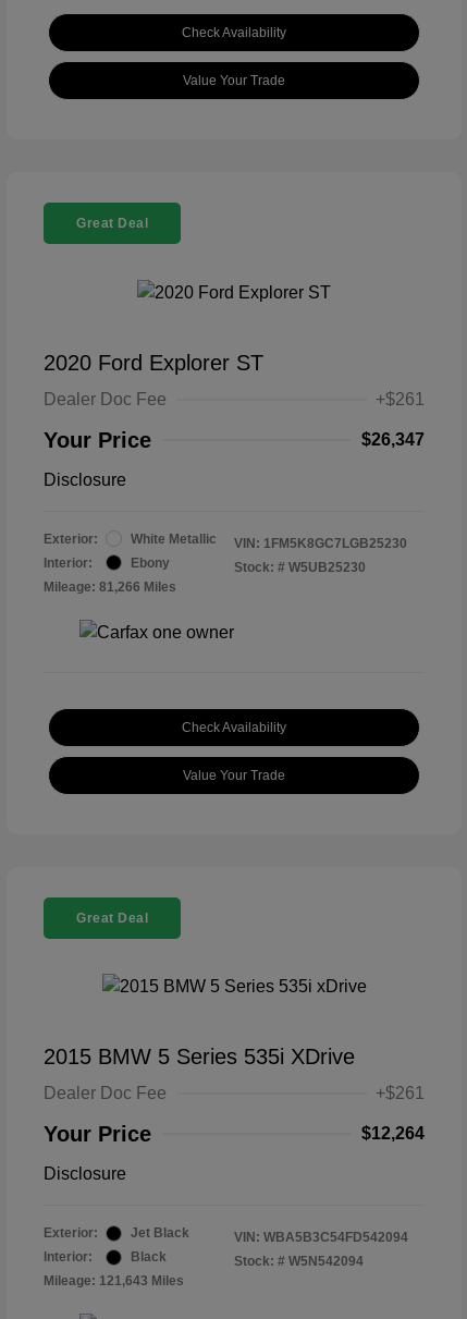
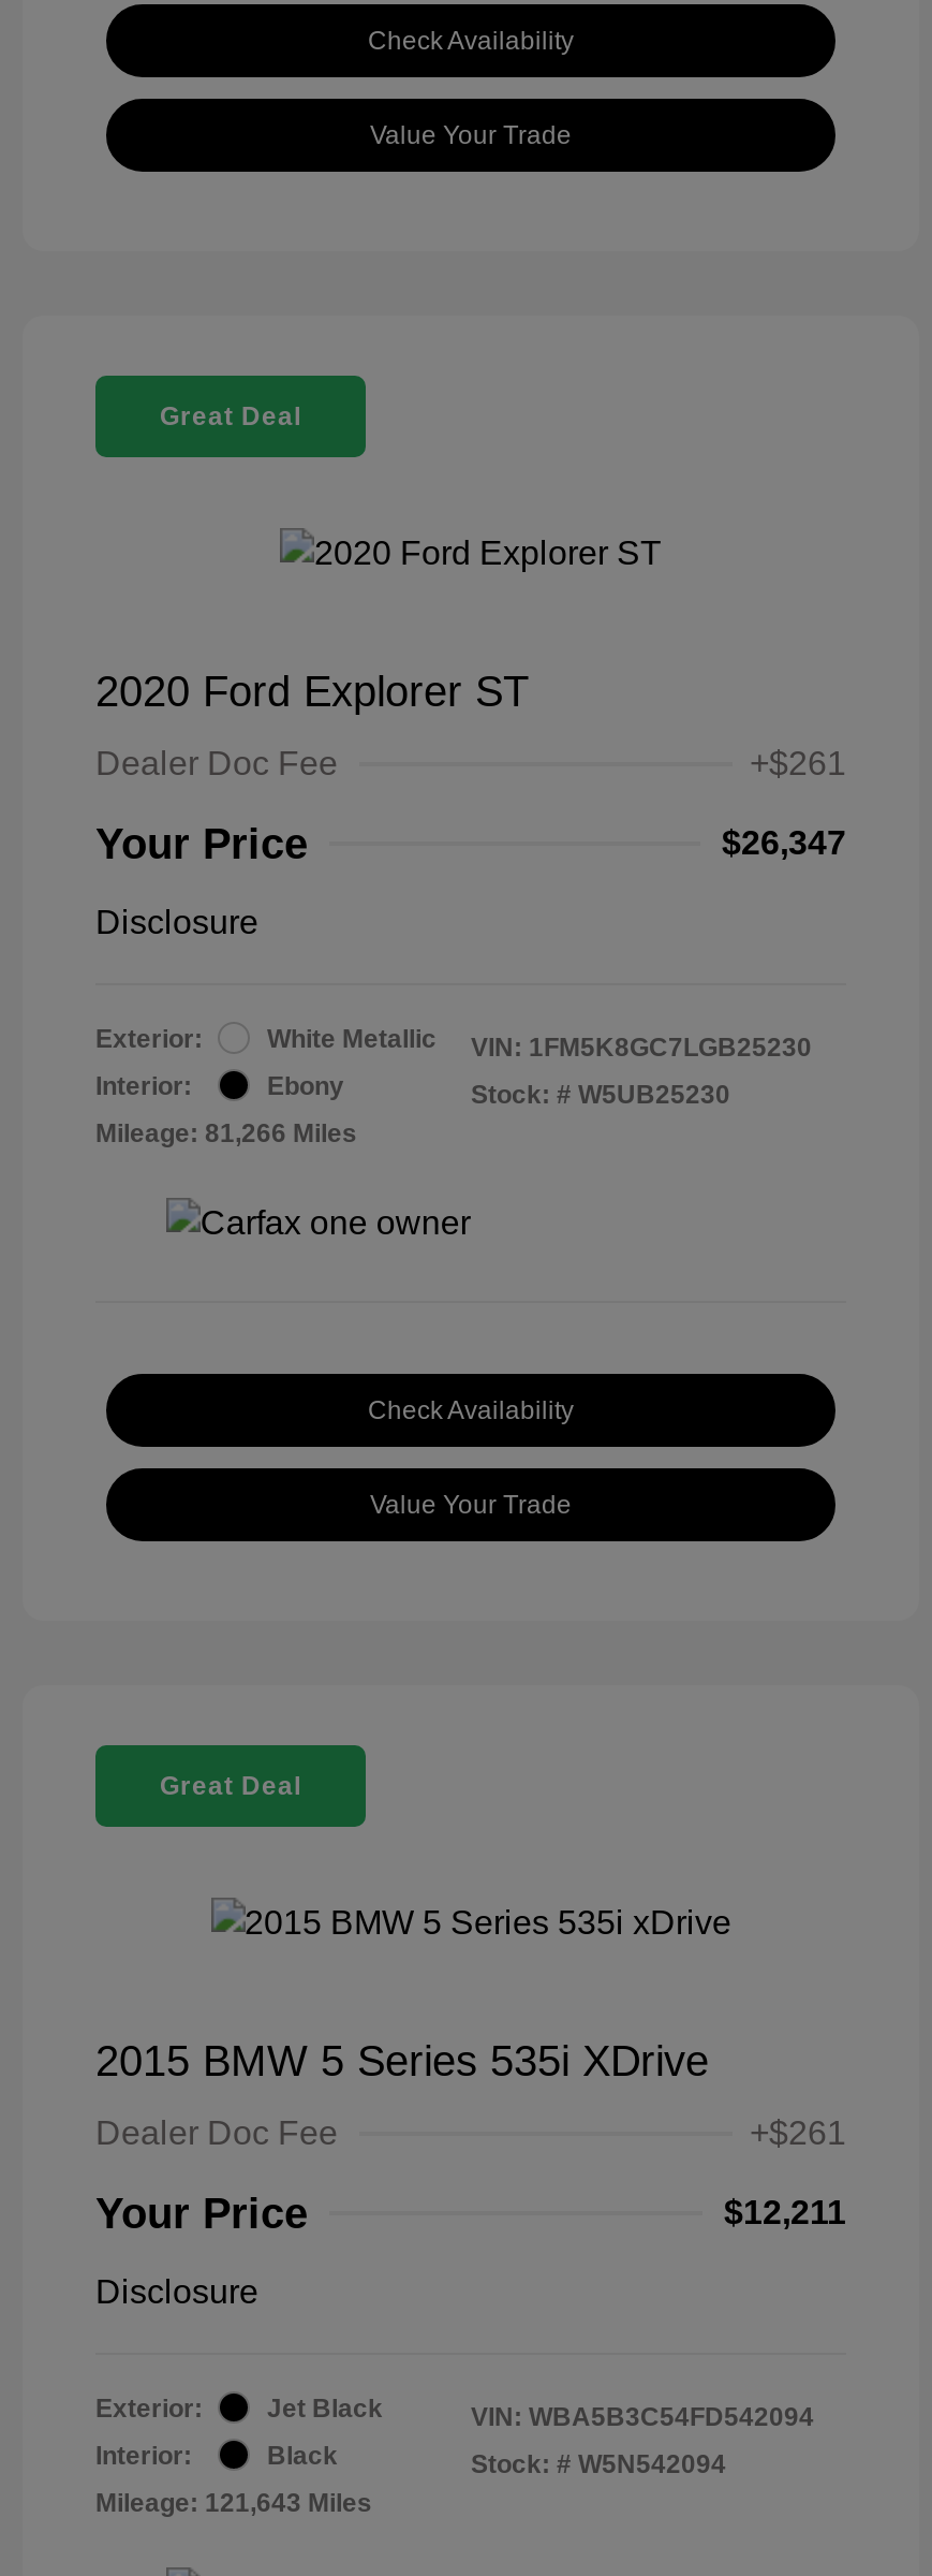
- $12,264
+ $12,211
